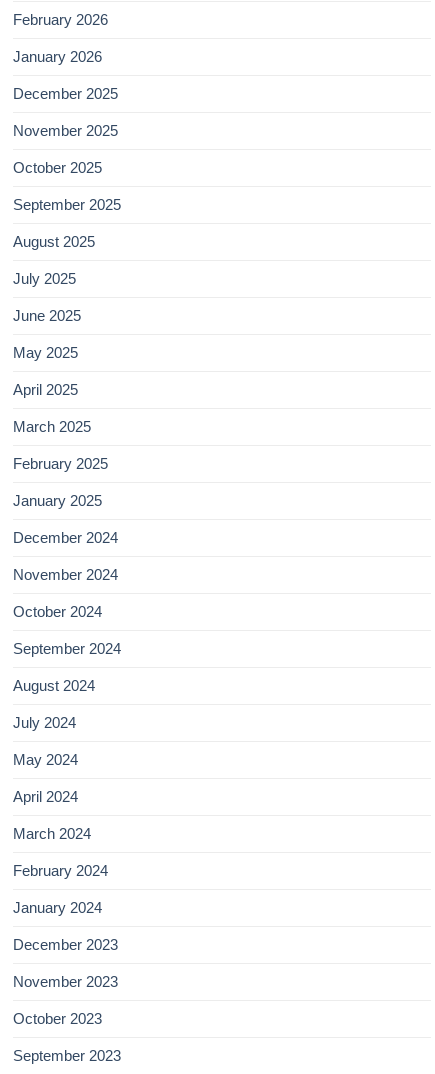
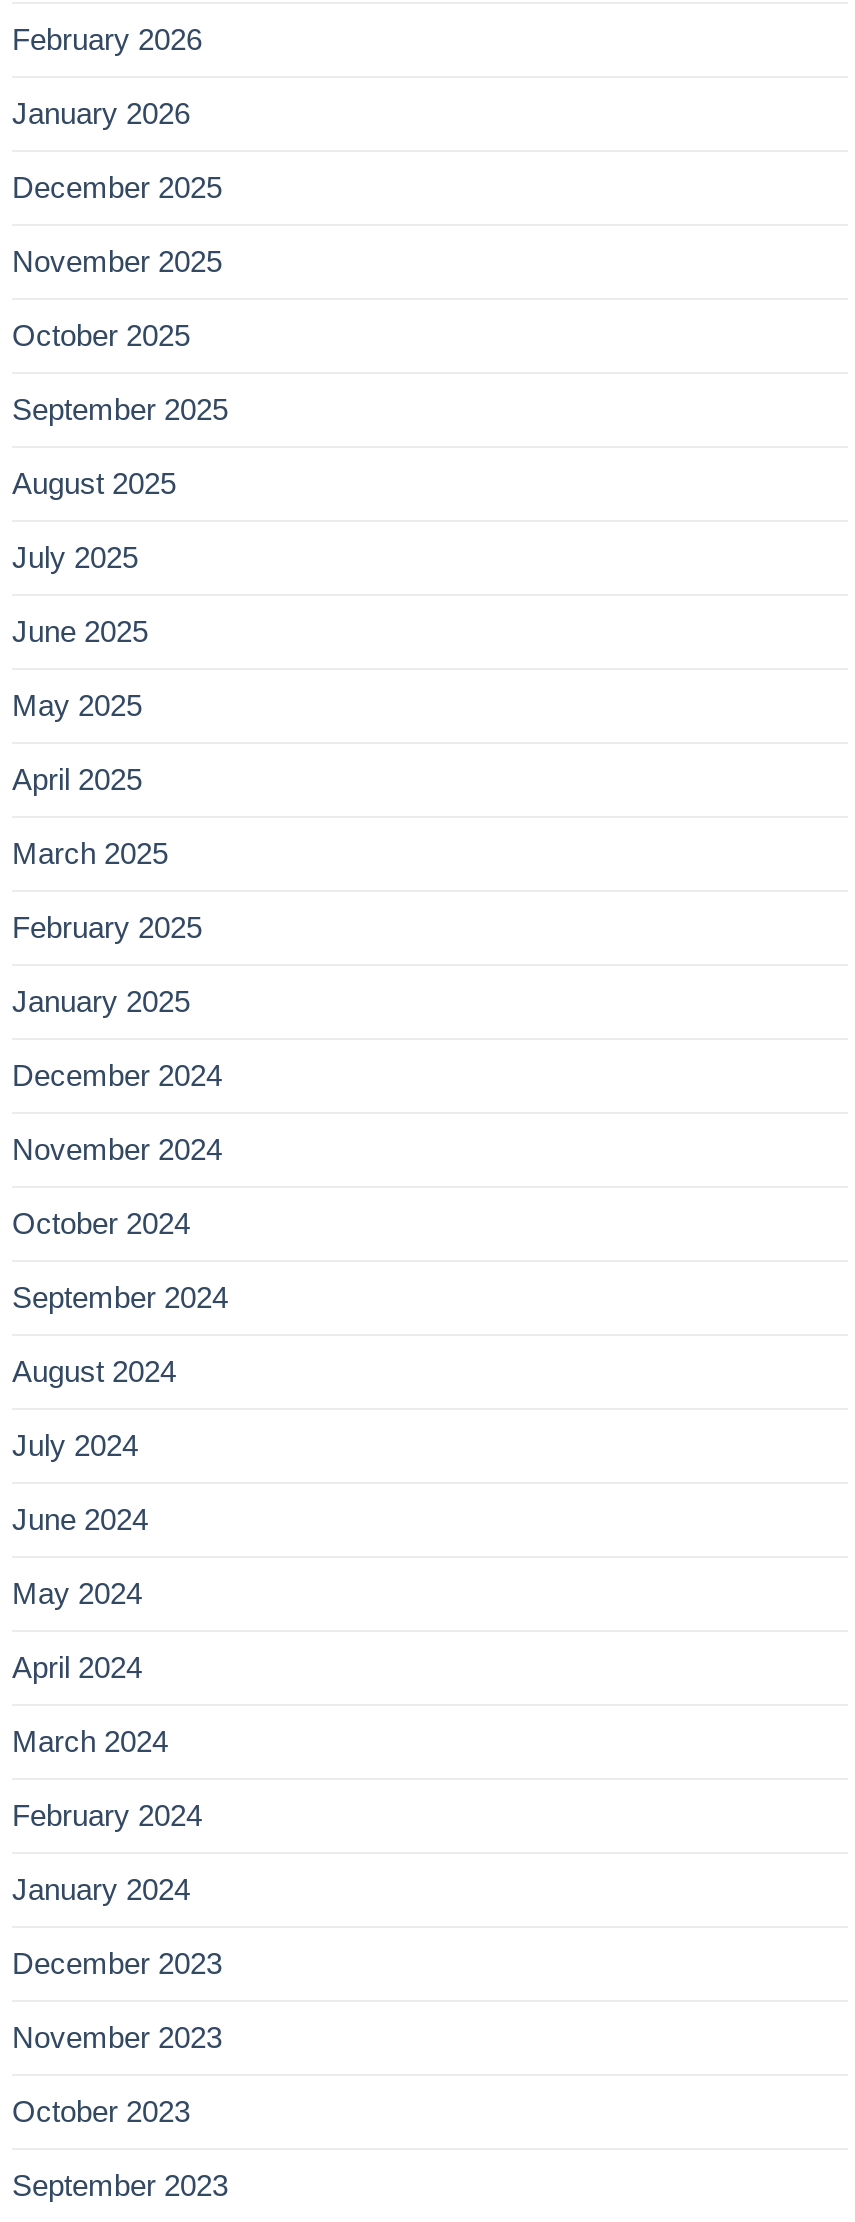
+ June 2024
